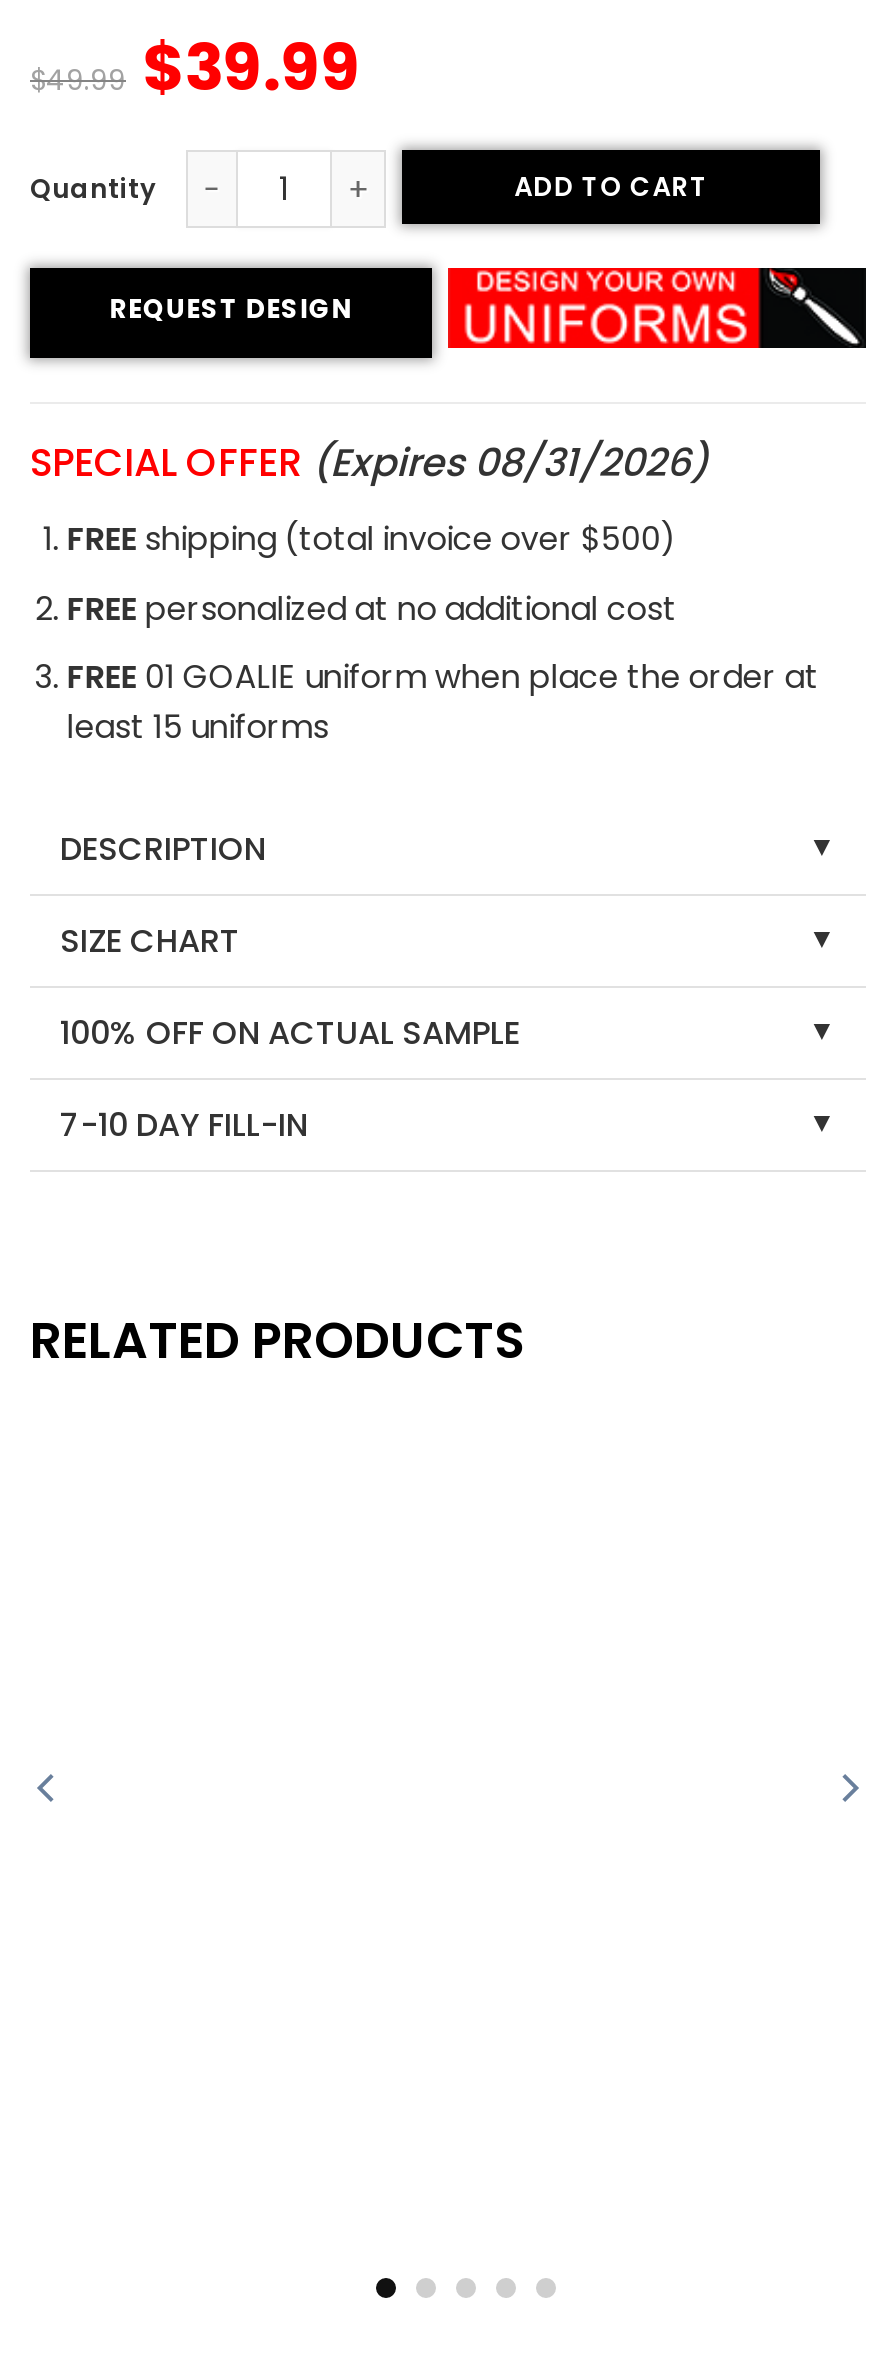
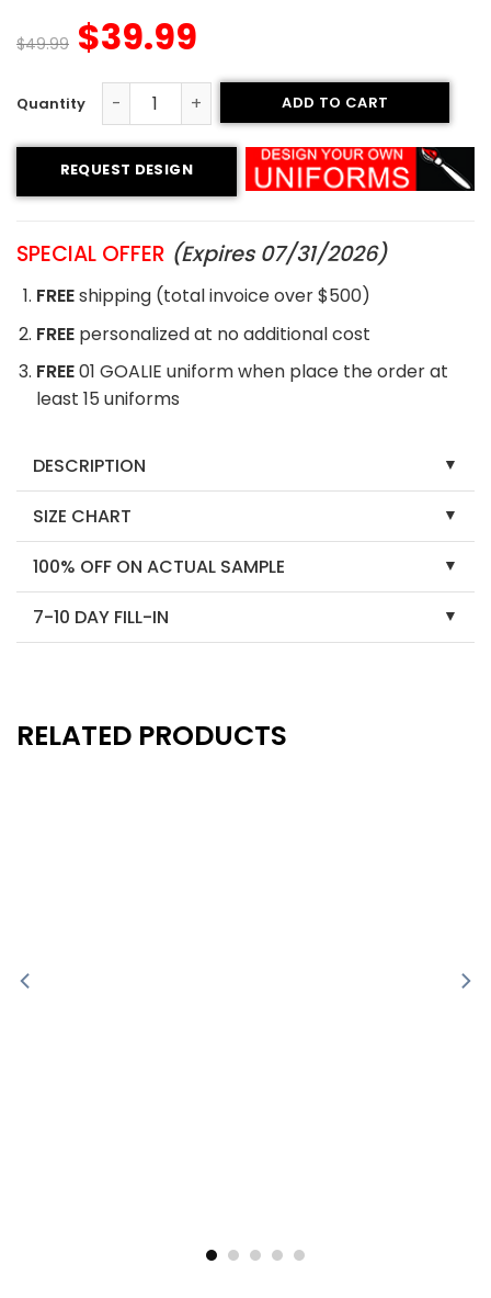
- SPECIAL OFFER (Expires 08/31/2026)
+ SPECIAL OFFER (Expires 07/31/2026)
